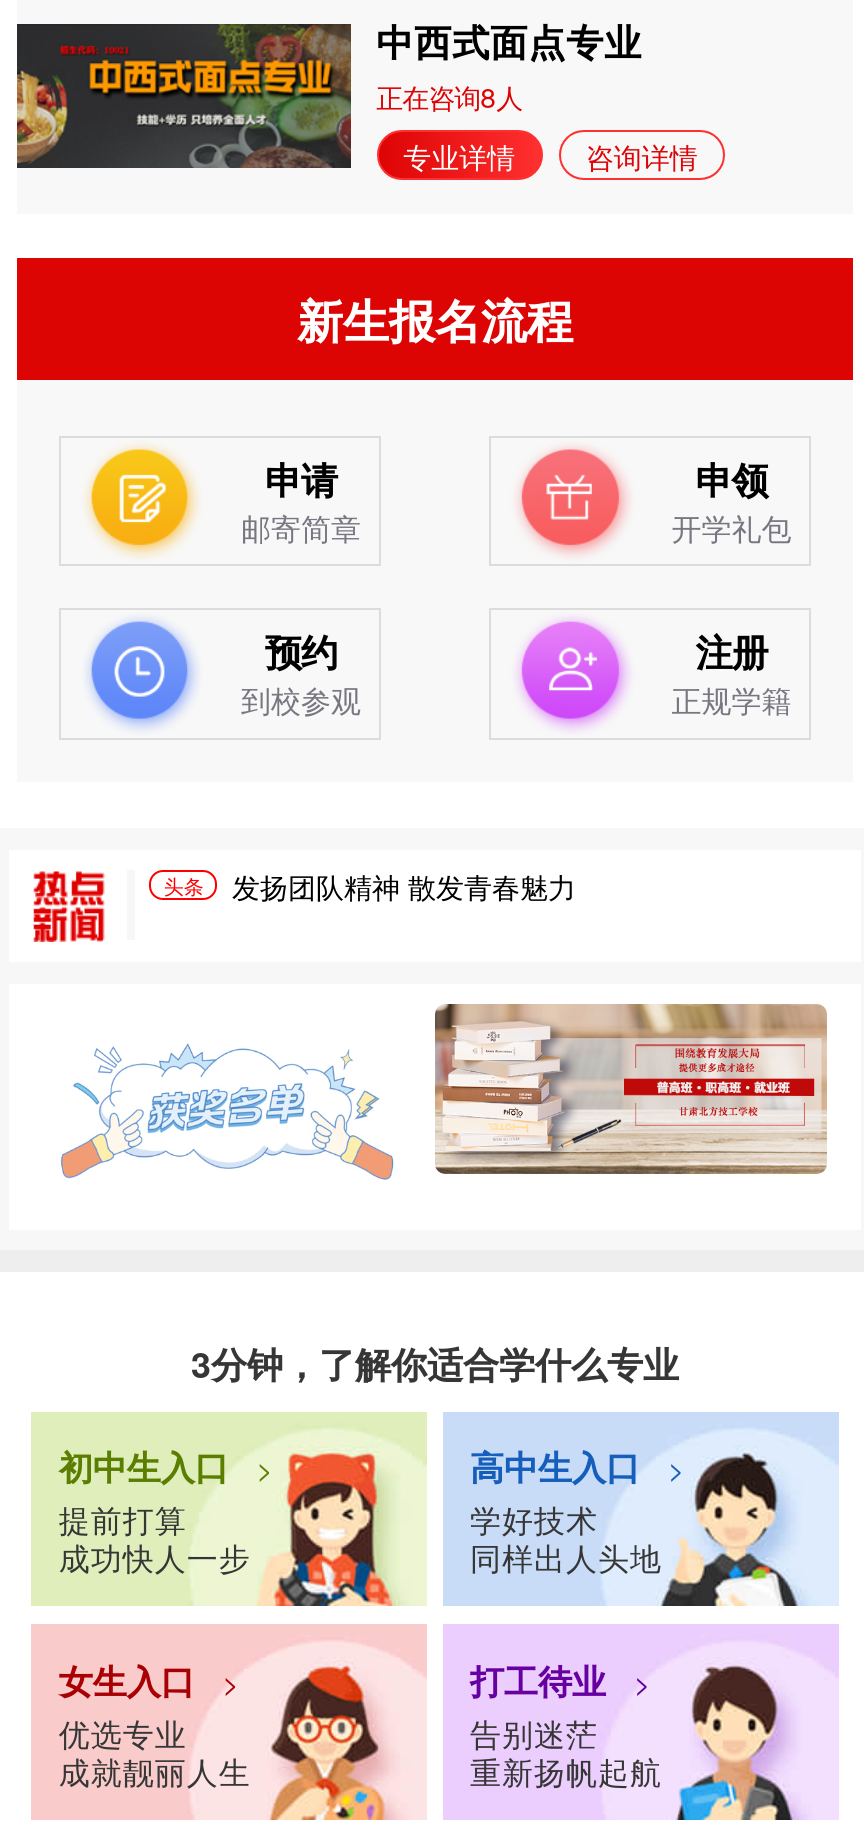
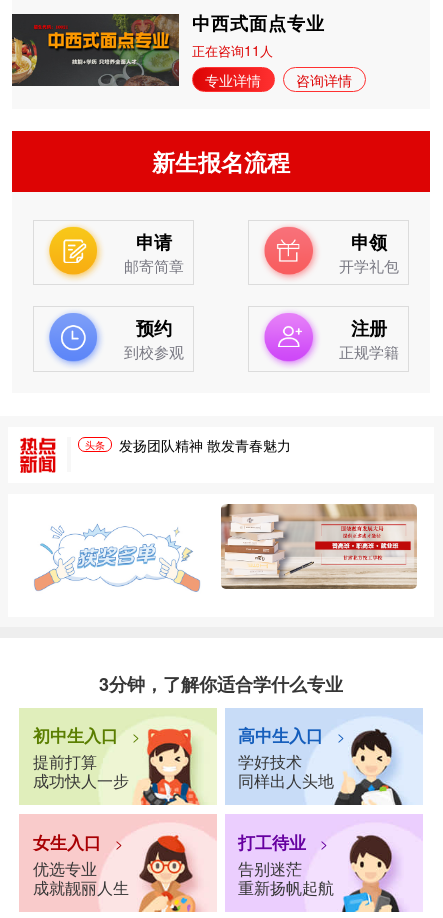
- 正在咨询8人
+ 正在咨询11人
